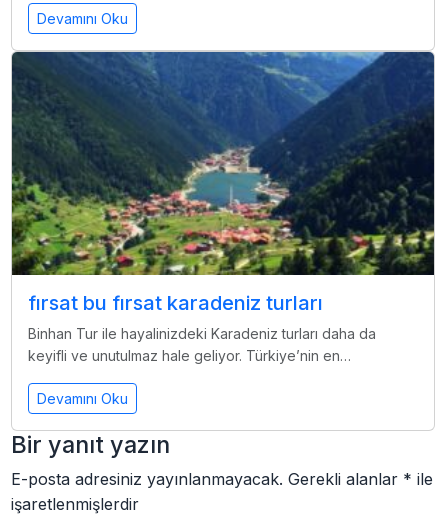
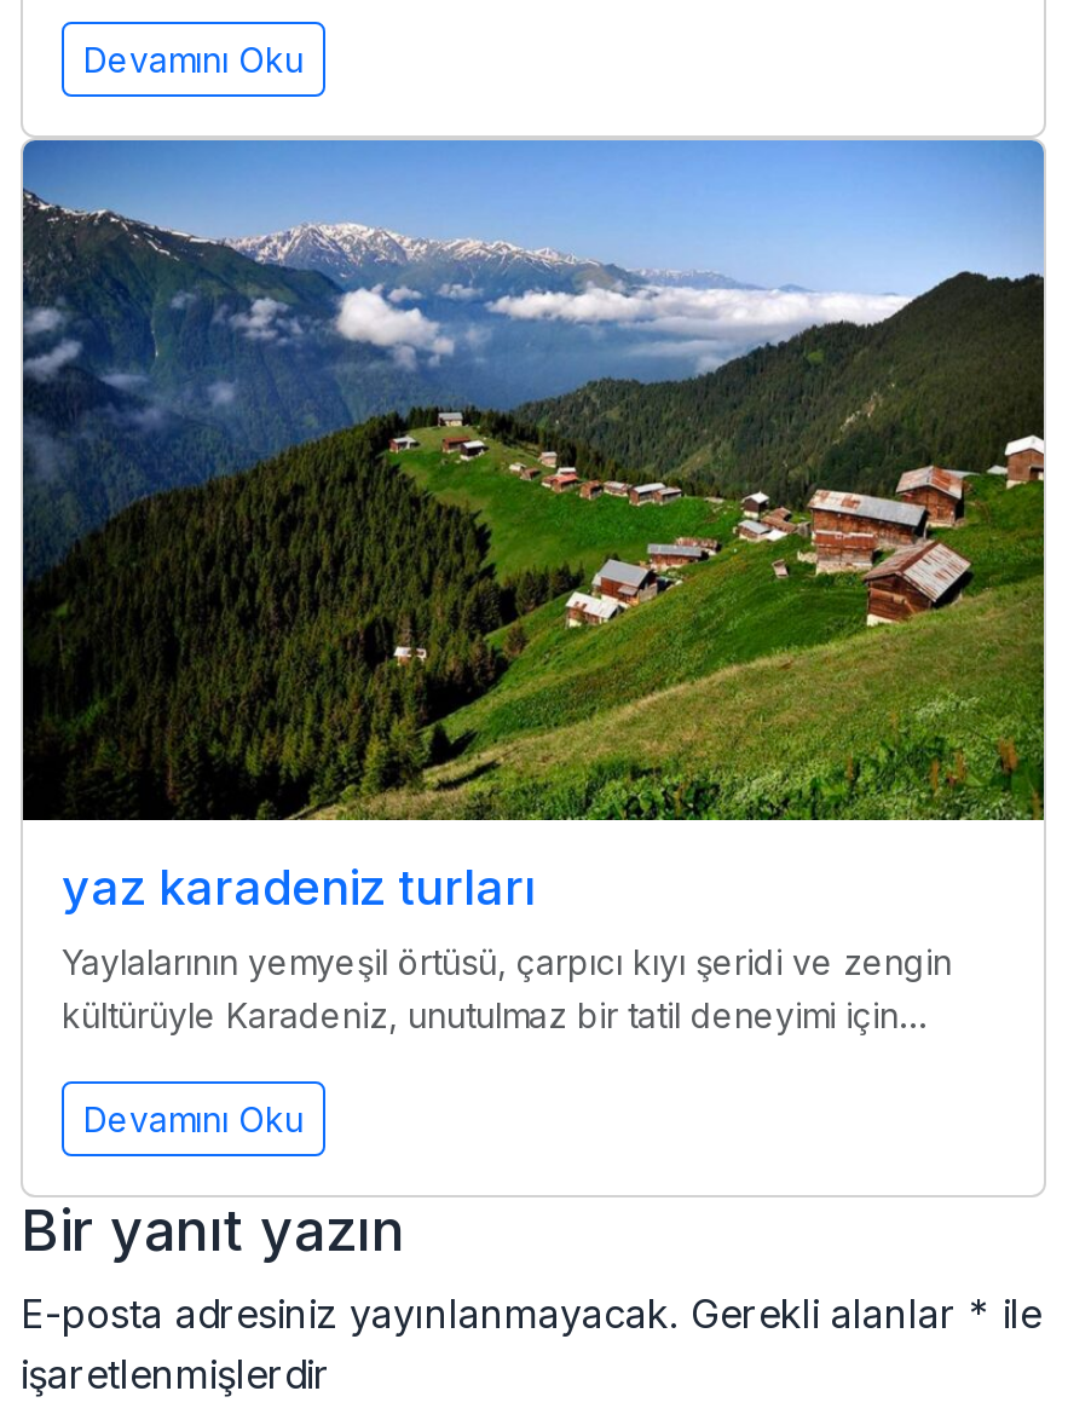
- [image]
- fırsat bu fırsat karadeniz turları
- Binhan Tur ile hayalinizdeki Karadeniz turları daha da
- keyifli ve unutulmaz hale geliyor. Türkiye’nin en…
+ [image]
+ yaz karadeniz turları
+ Yaylalarının yemyeşil örtüsü, çarpıcı kıyı şeridi ve zengin
+ kültürüyle Karadeniz, unutulmaz bir tatil deneyimi için…
